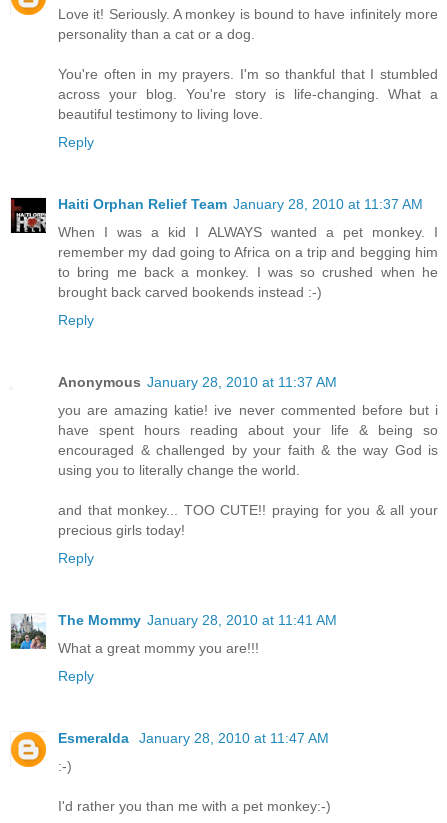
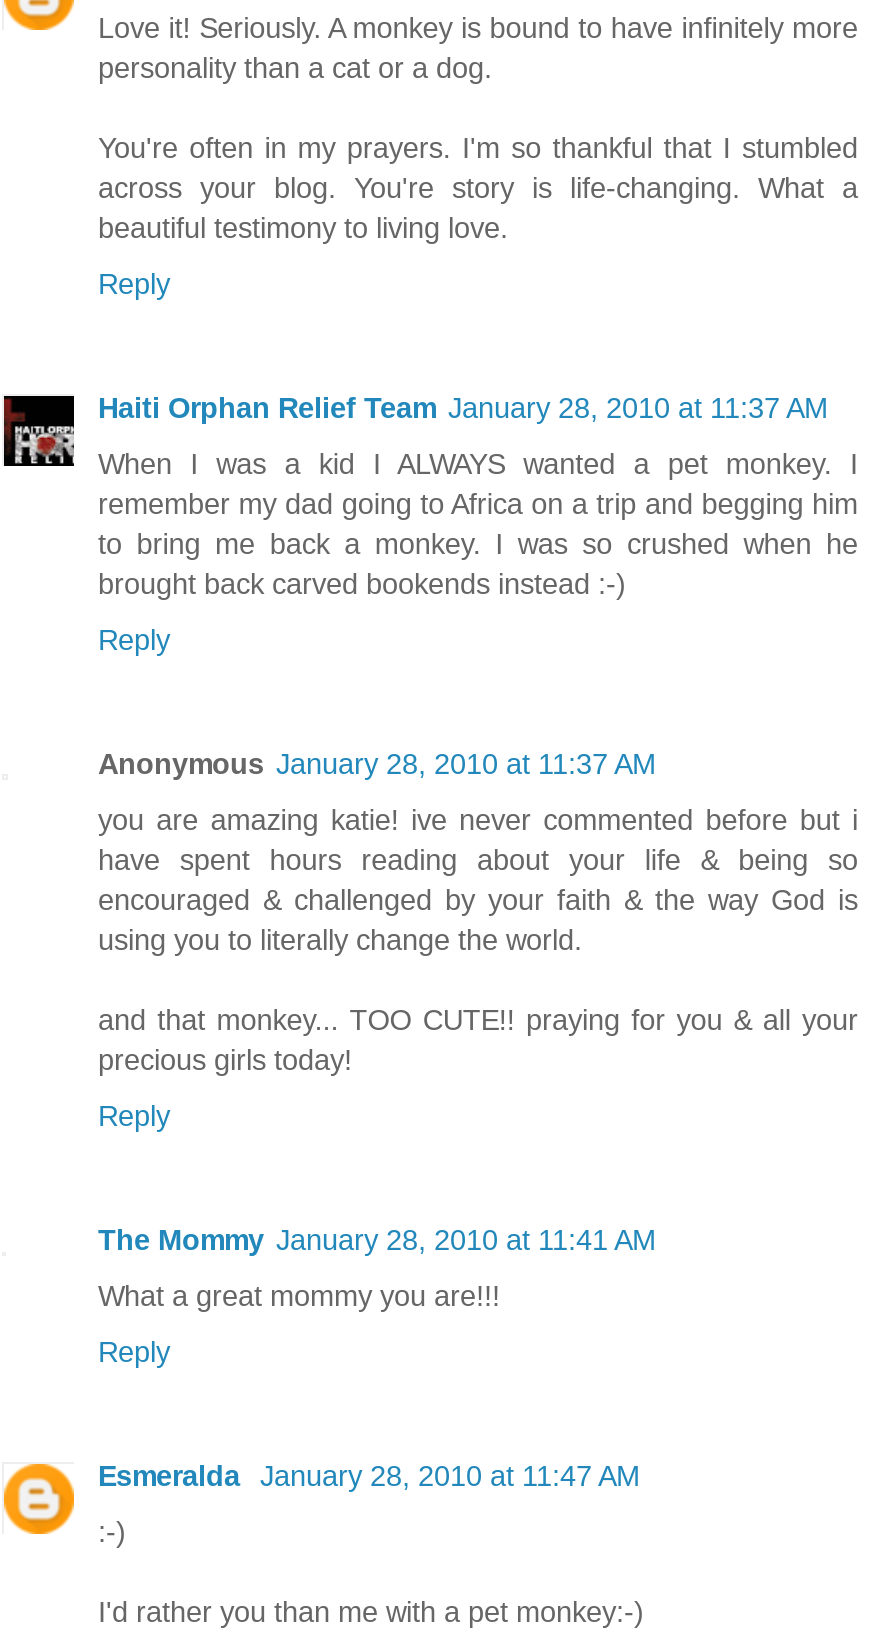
- [image]
